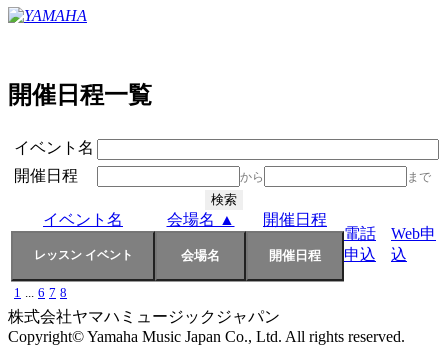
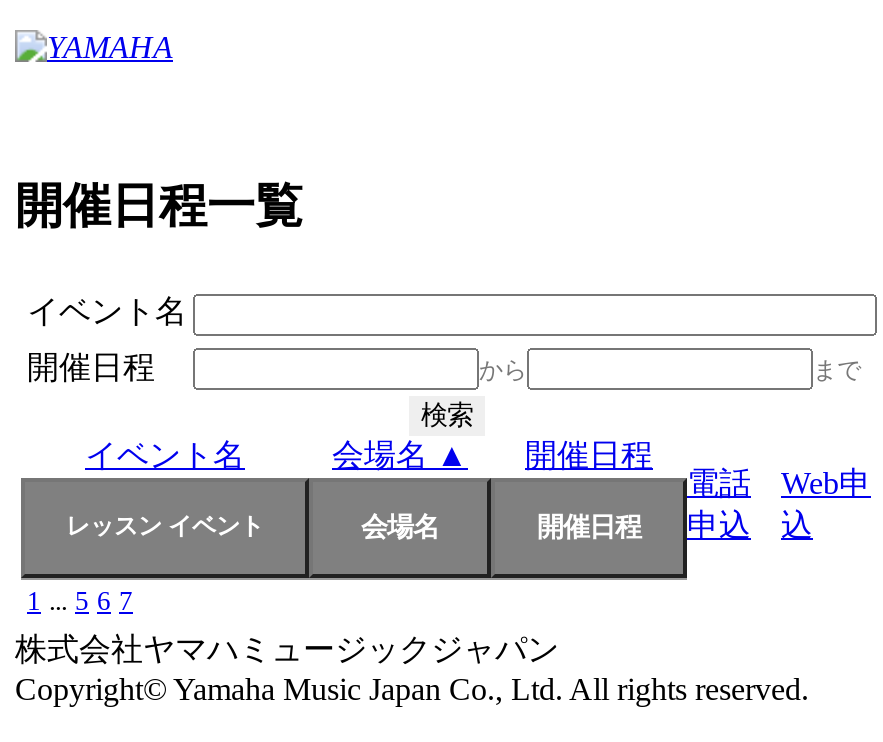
- 1 ... 6 7 8
+ 1 ... 5 6 7
